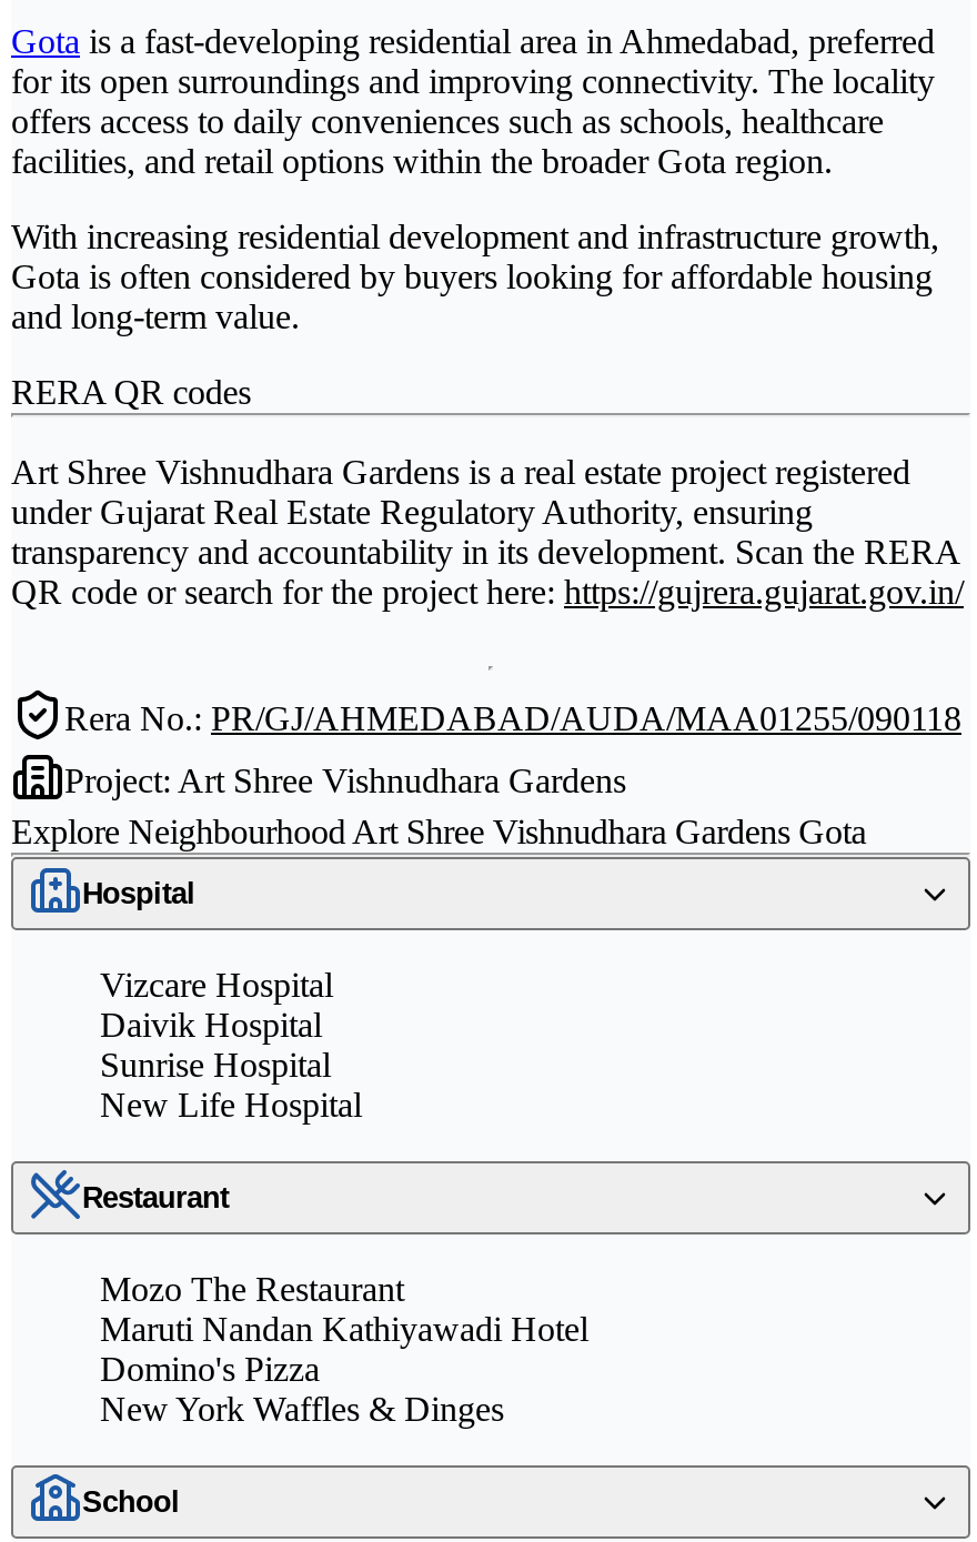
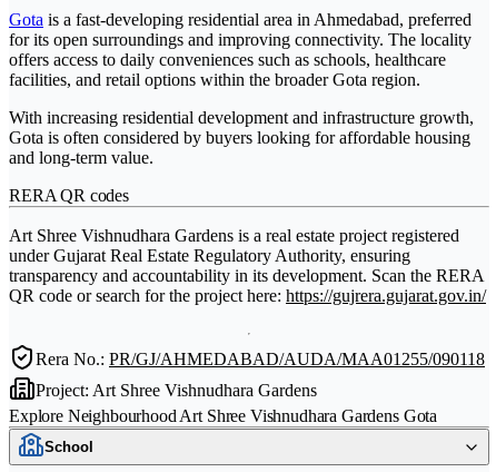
- Hospital
- Vizcare Hospital
- Daivik Hospital
- Sunrise Hospital
- New Life Hospital
- Restaurant
- Mozo The Restaurant
- Maruti Nandan Kathiyawadi Hotel
- Domino's Pizza
- New York Waffles & Dinges
